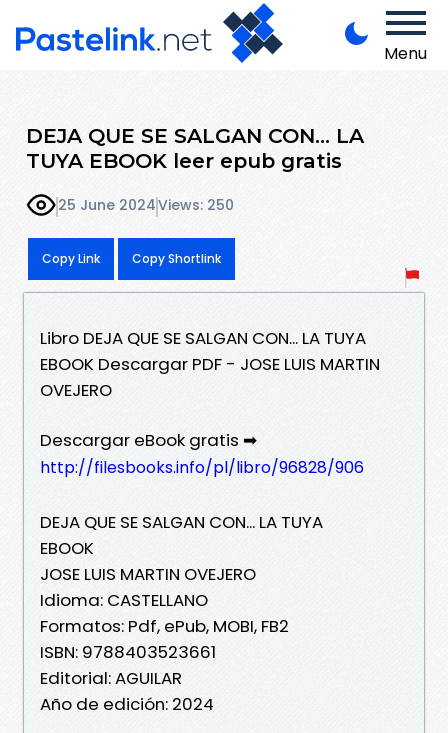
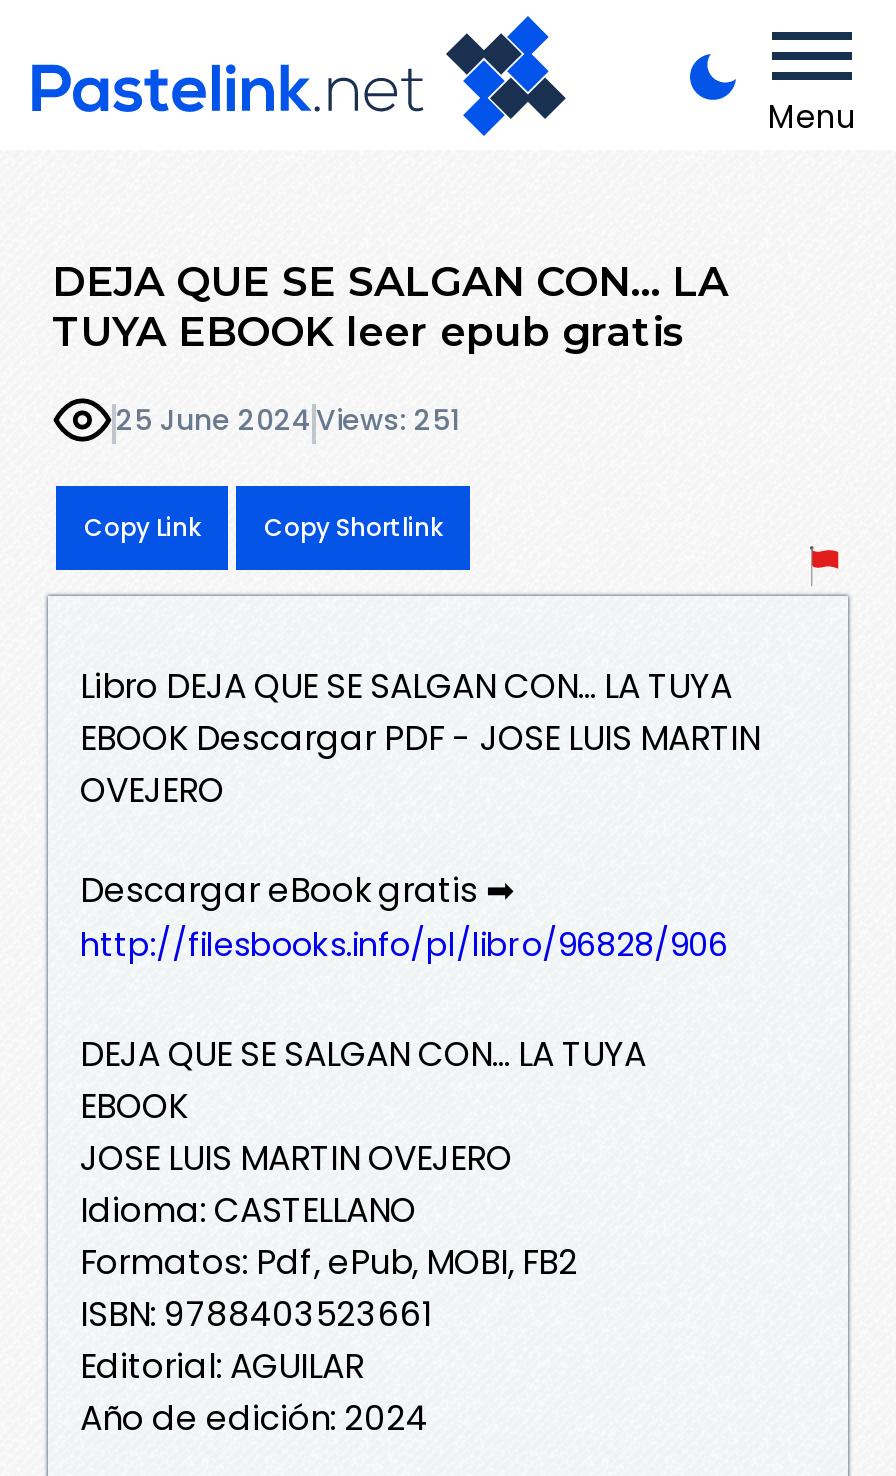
- 25 June 2024 Views: 250
+ 25 June 2024 Views: 251
